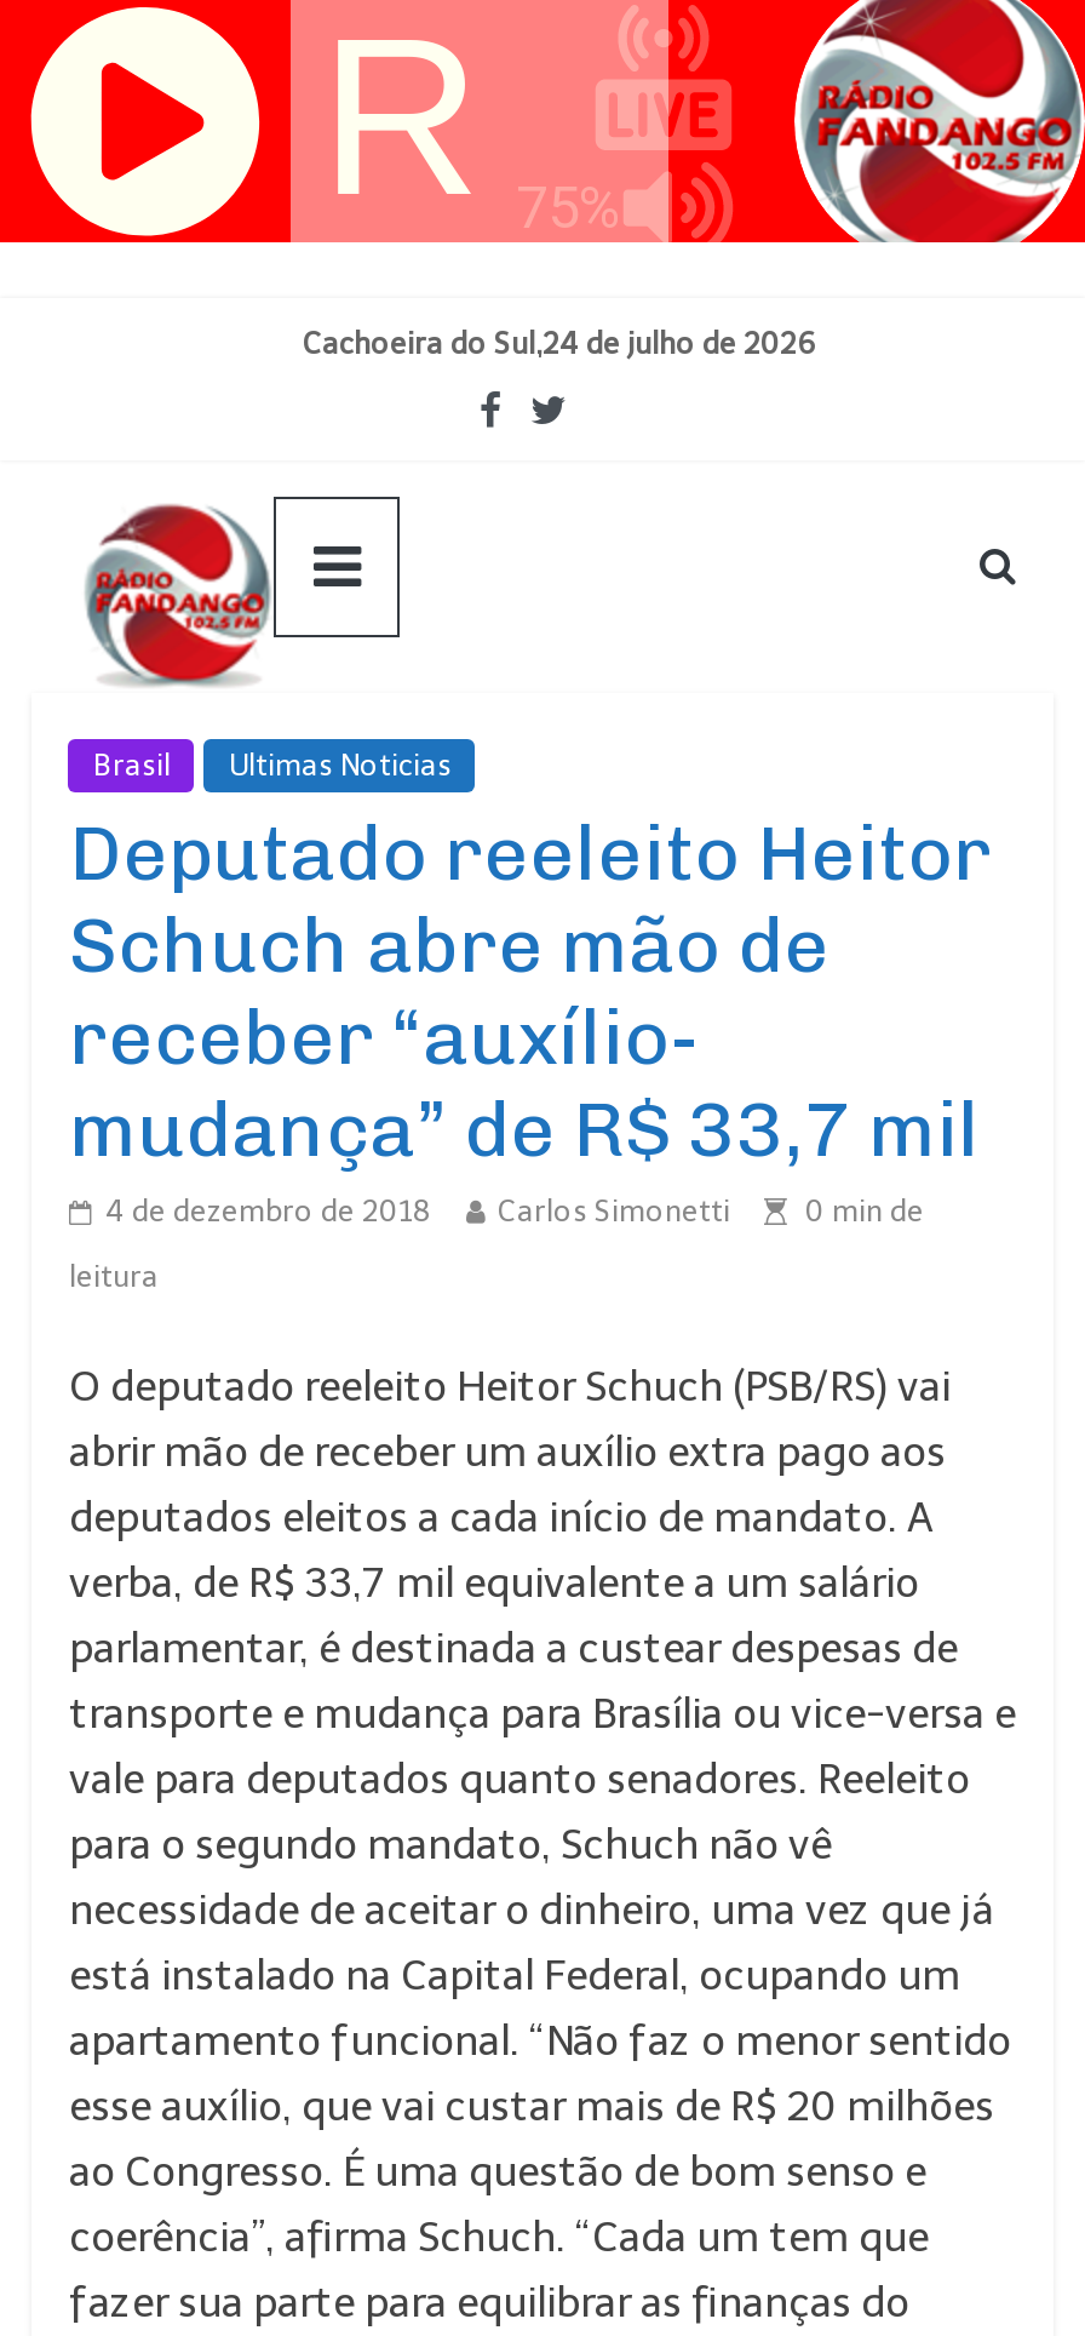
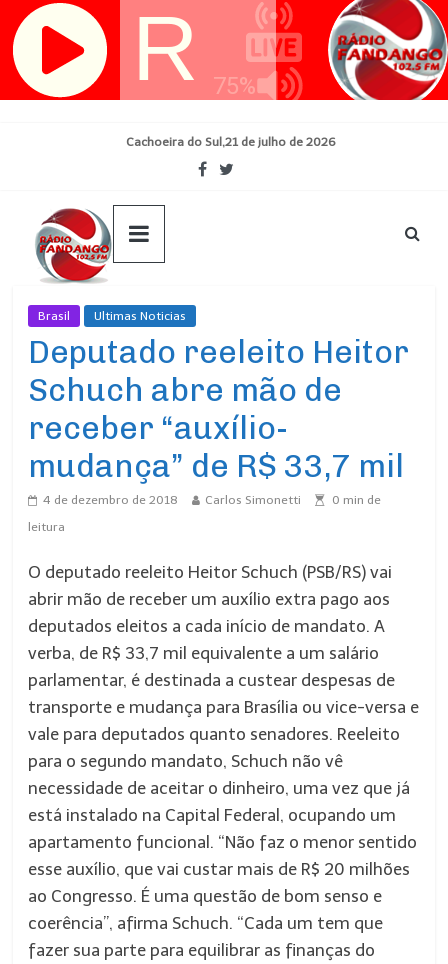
- Cachoeira do Sul,24 de julho de 2026
+ Cachoeira do Sul,21 de julho de 2026
